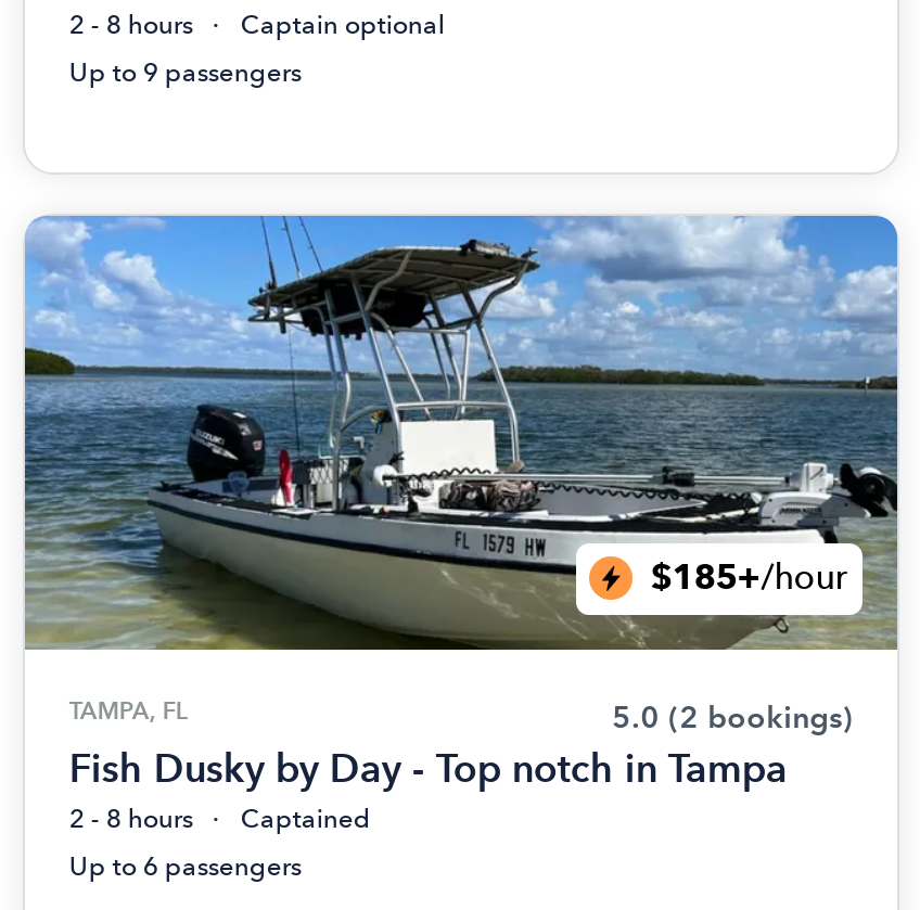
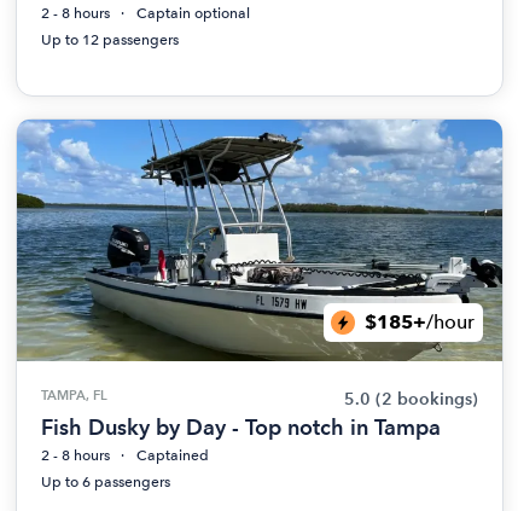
- Up to 9 passengers
+ Up to 12 passengers
